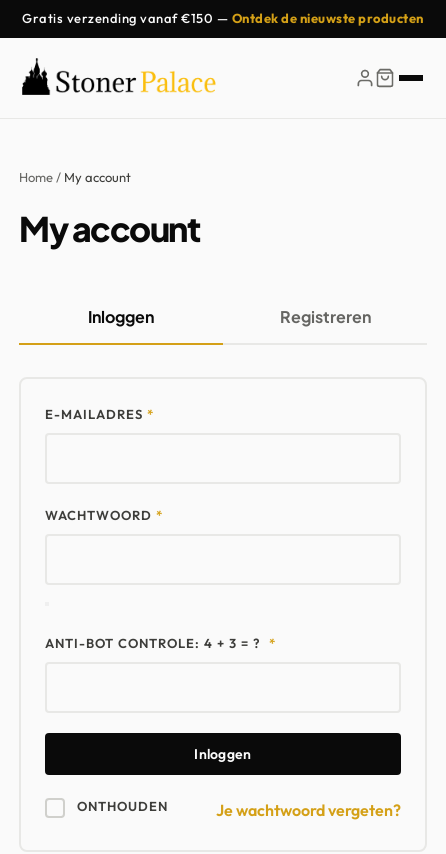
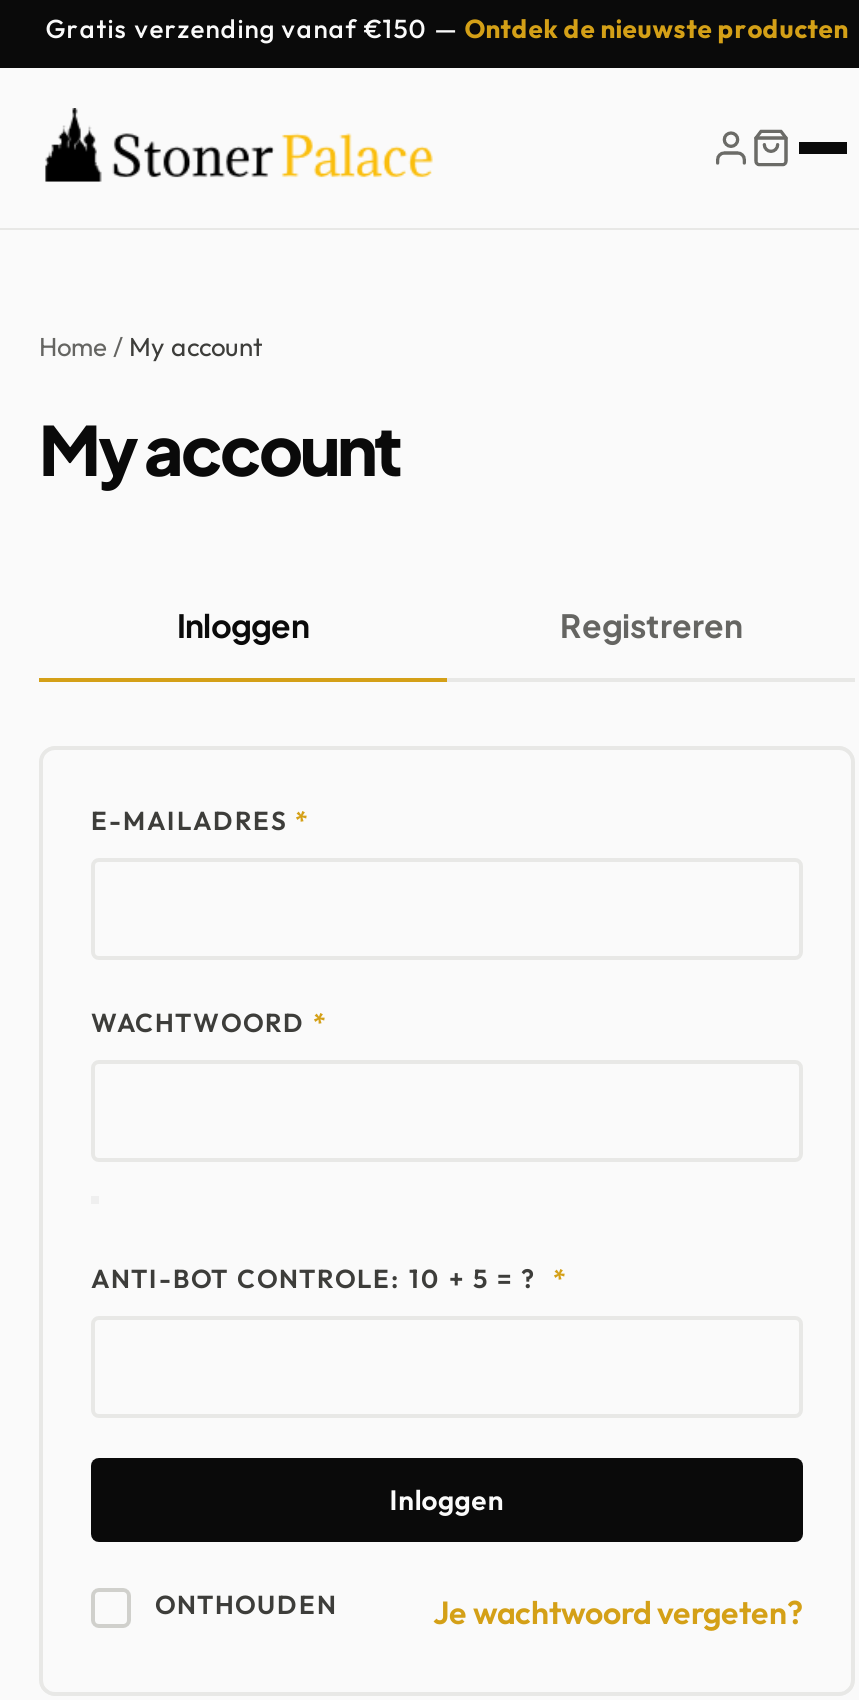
- ANTI-BOT CONTROLE: 4 + 3 = ? *
+ ANTI-BOT CONTROLE: 10 + 5 = ? *
